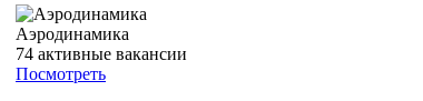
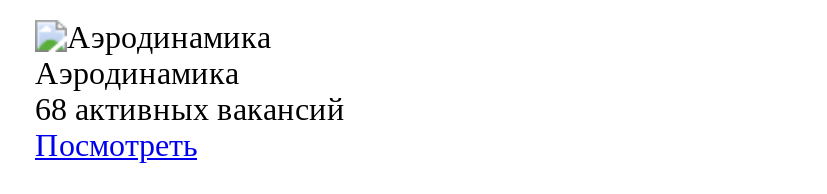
- 74 активные вакансии
+ 68 активных вакансий
